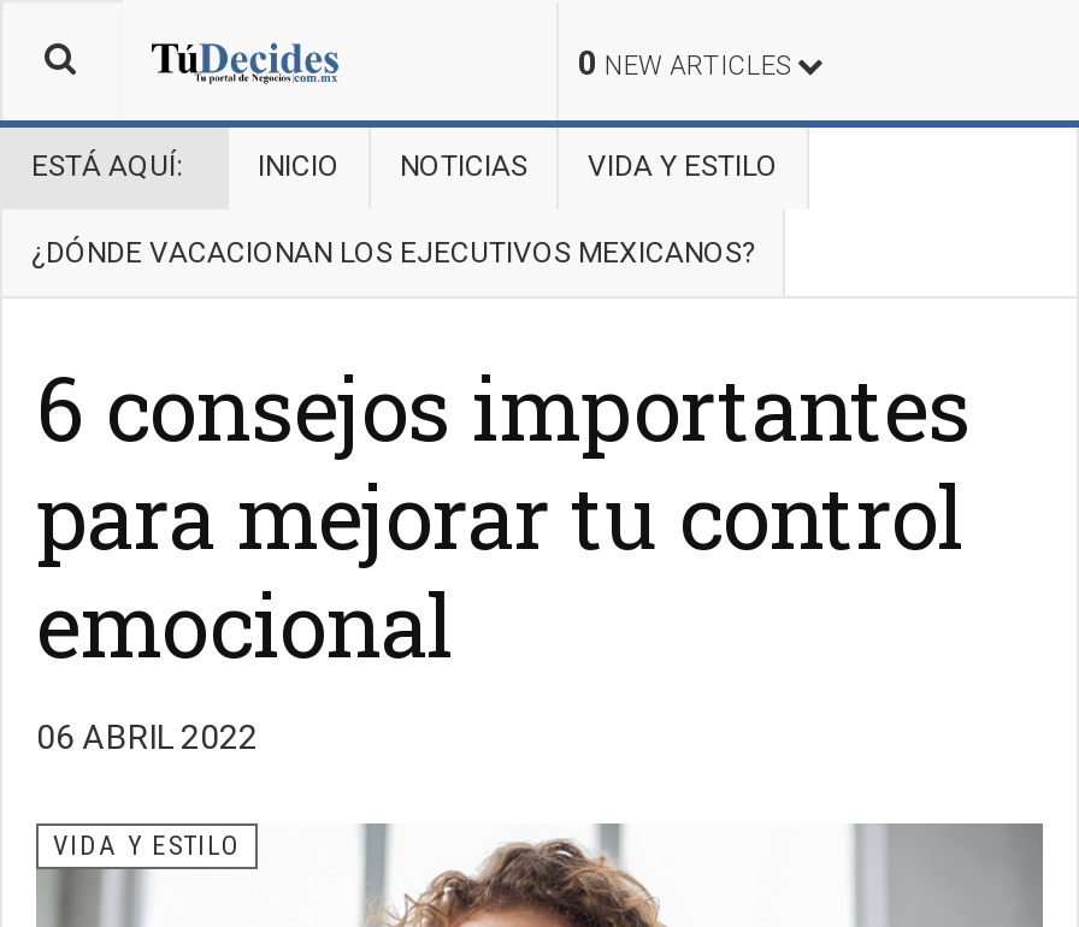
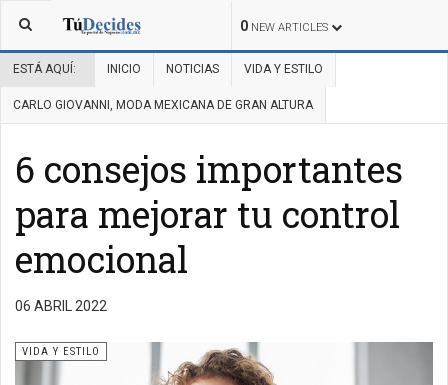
- ¿DÓNDE VACACIONAN LOS EJECUTIVOS MEXICANOS?
+ CARLO GIOVANNI, MODA MEXICANA DE GRAN ALTURA
